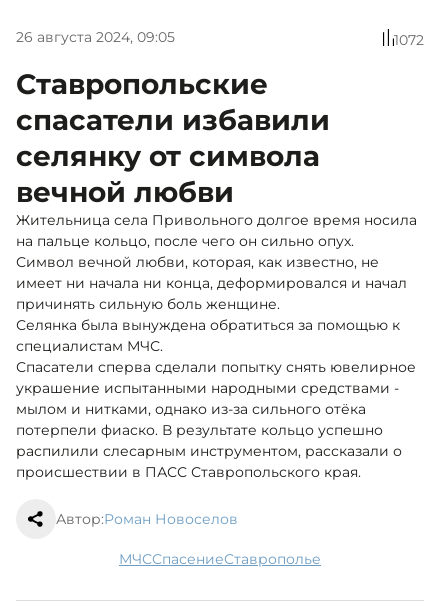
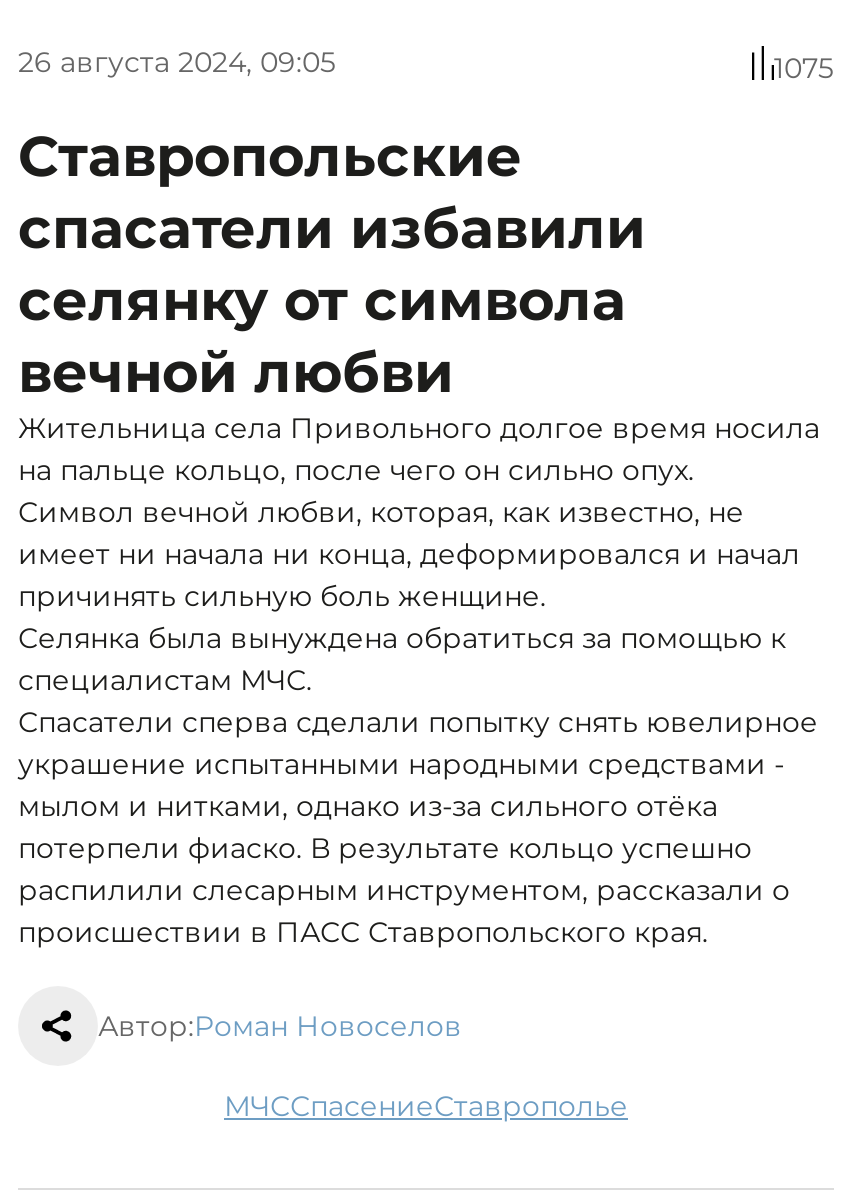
- 1072
+ 1075
